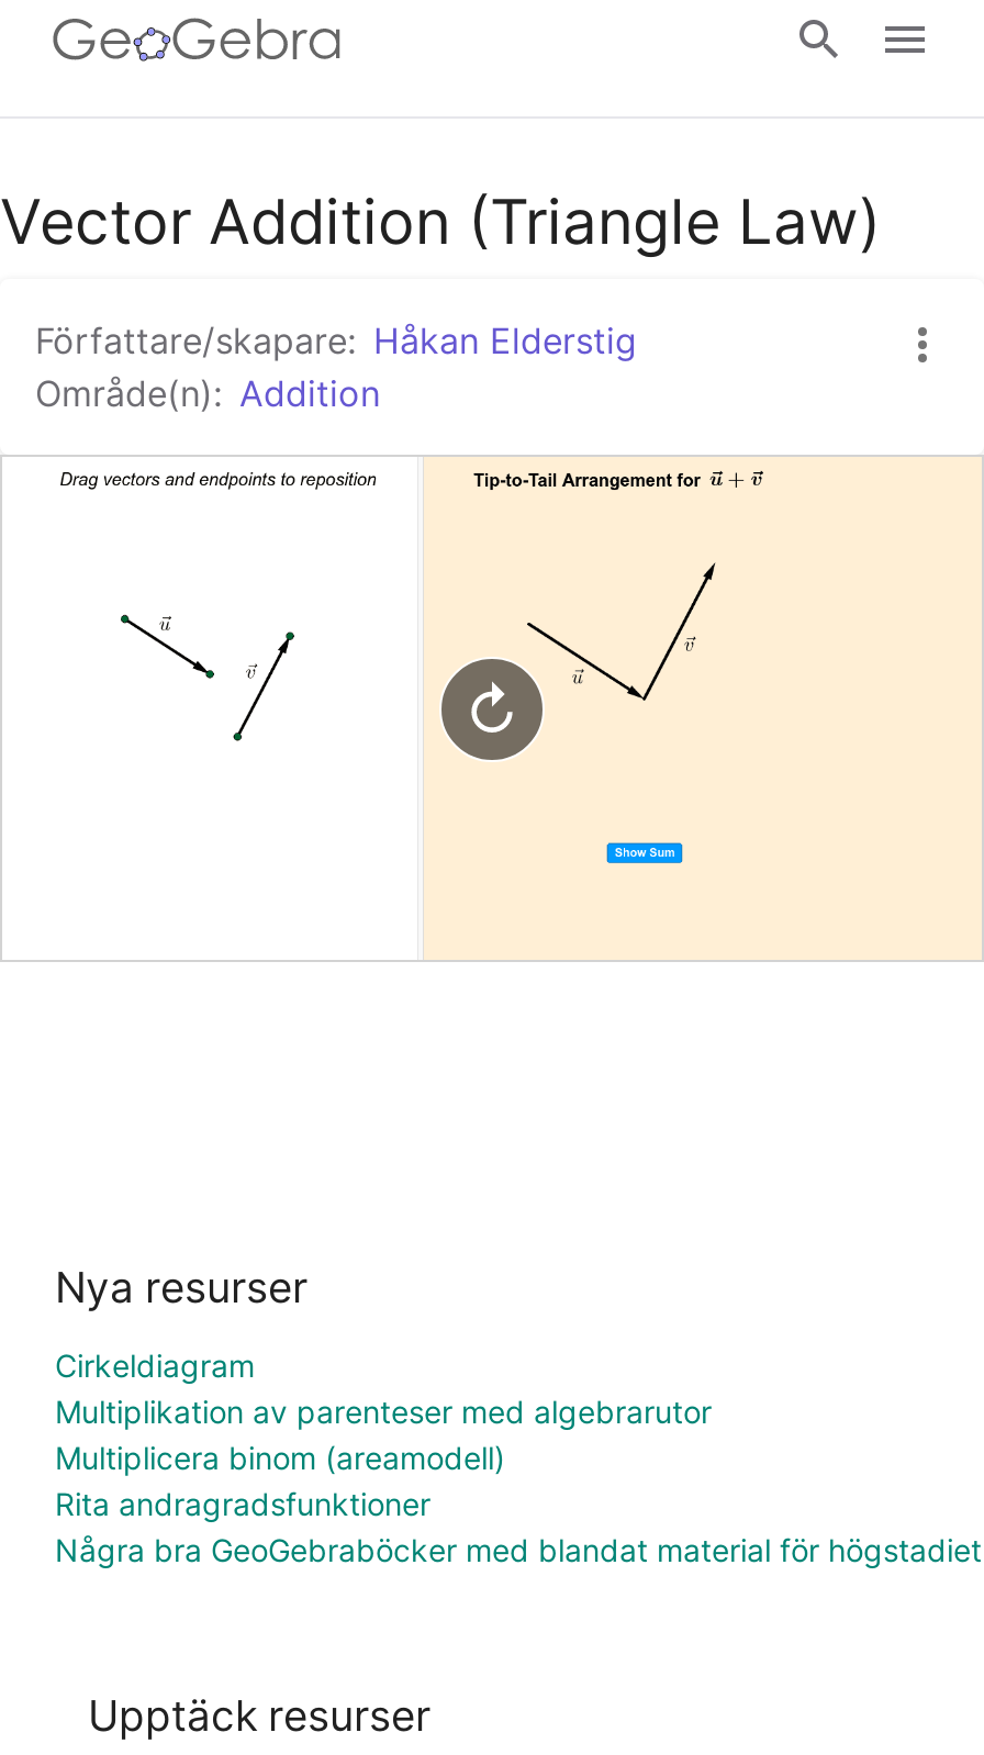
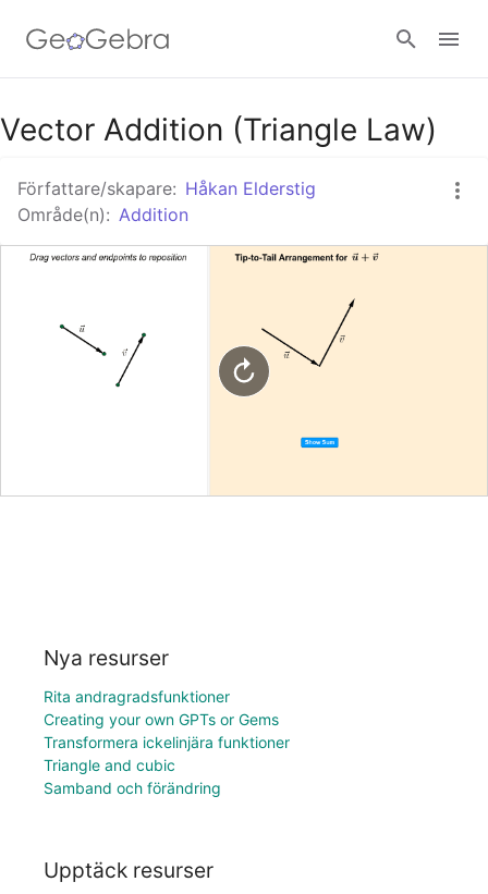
- Cirkeldiagram
- Multiplikation av parenteser med algebrarutor
- Multiplicera binom (areamodell)

moved up: Rita andragradsfunktioner

- Några bra GeoGebraböcker med blandat material för högstadiet
+ Creating your own GPTs or Gems
+ Transformera ickelinjära funktioner
+ Triangle and cubic
+ Samband och förändring
